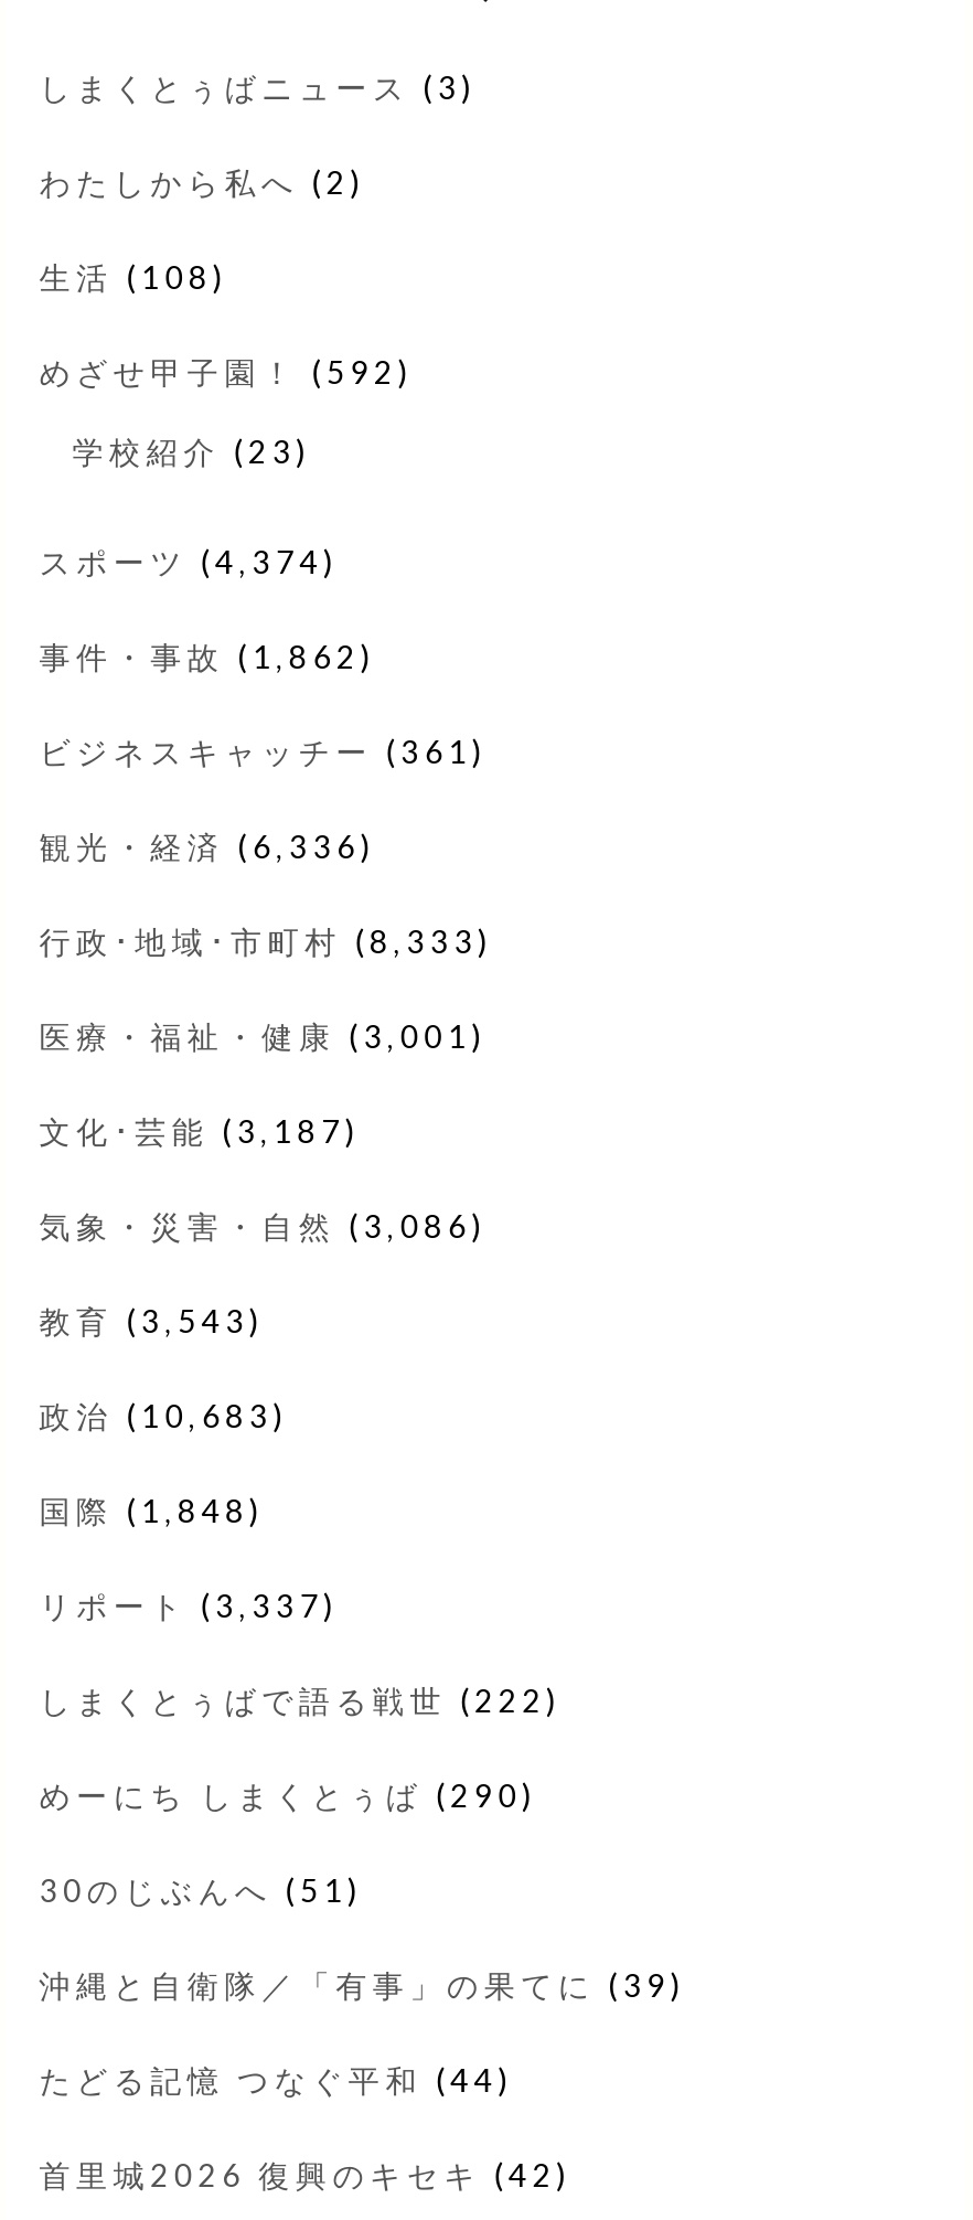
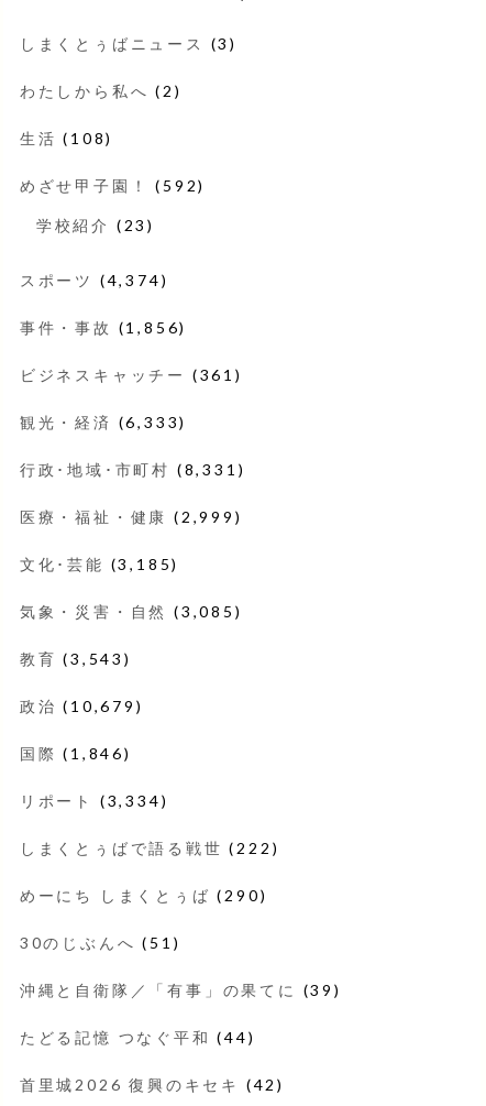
- 事件・事故(1,862)
+ 事件・事故(1,856)

- 観光・経済(6,336)
+ 観光・経済(6,333)

- 行政･地域･市町村(8,333)
+ 行政･地域･市町村(8,331)

- 医療・福祉・健康(3,001)
+ 医療・福祉・健康(2,999)

- 文化･芸能(3,187)
+ 文化･芸能(3,185)

- 気象・災害・自然(3,086)
+ 気象・災害・自然(3,085)

- 政治(10,683)
+ 政治(10,679)

- 国際(1,848)
+ 国際(1,846)

- リポート(3,337)
+ リポート(3,334)
